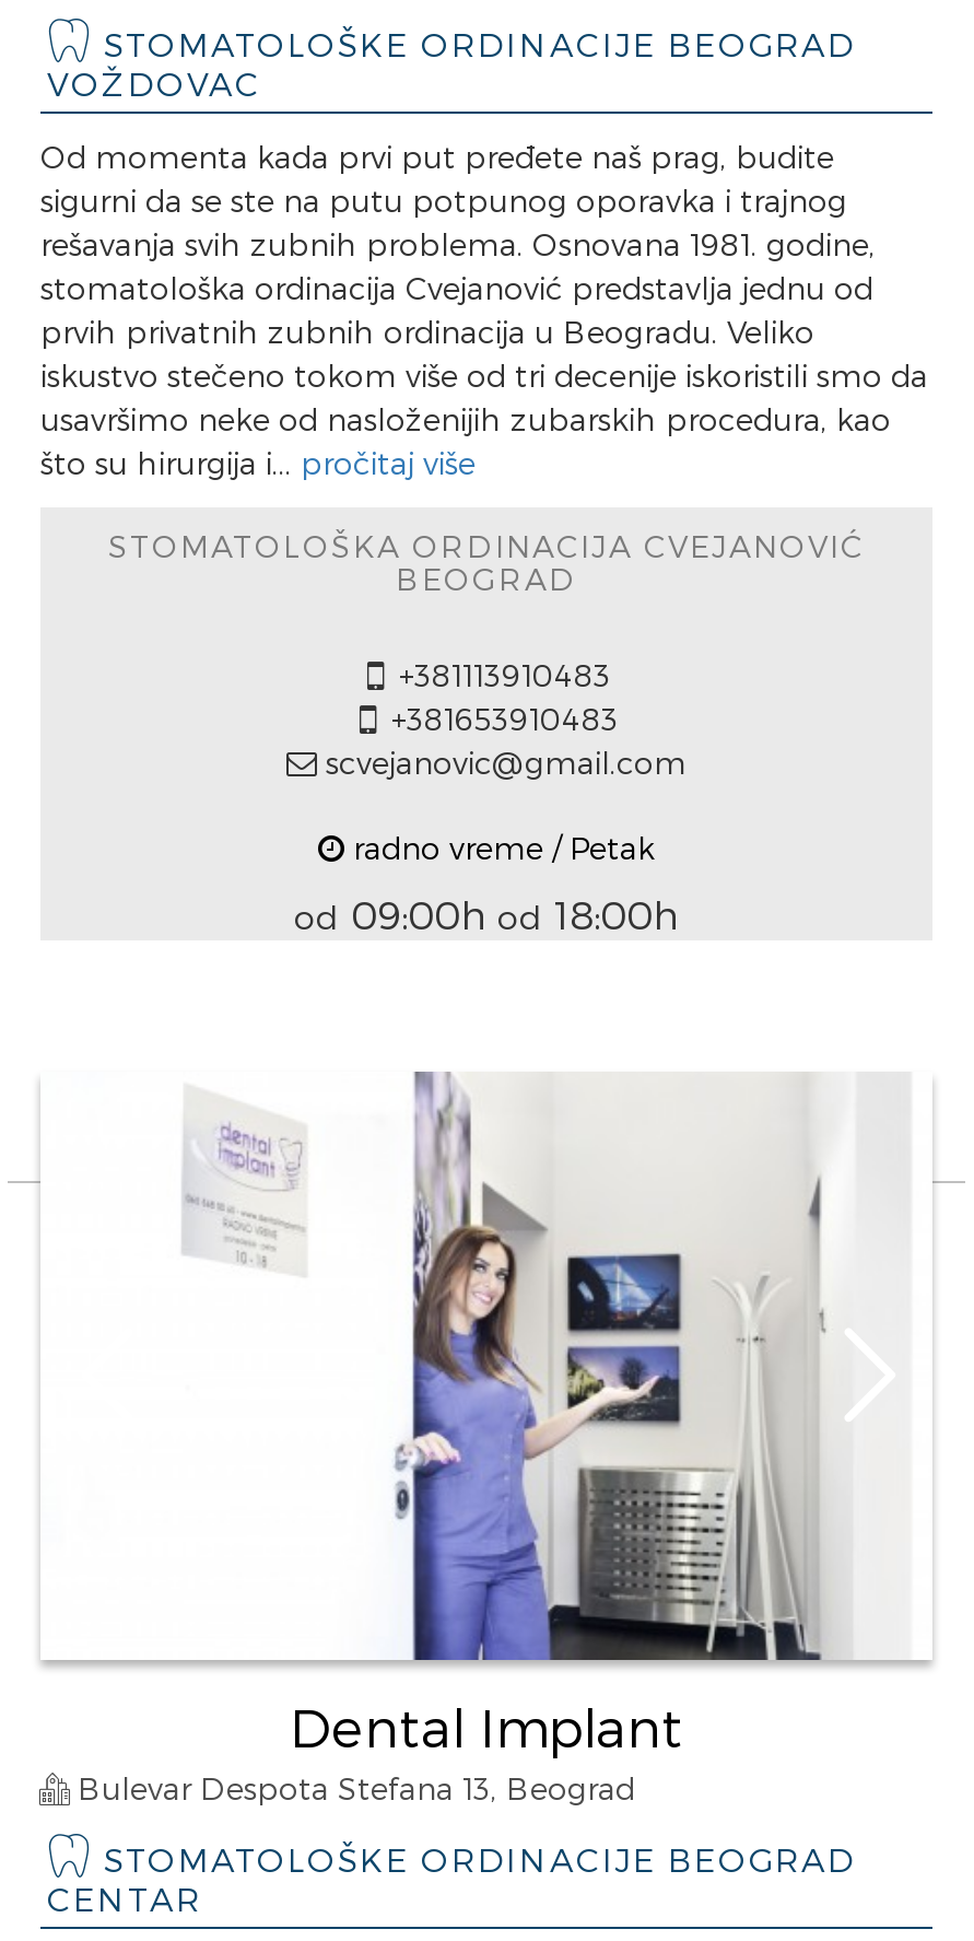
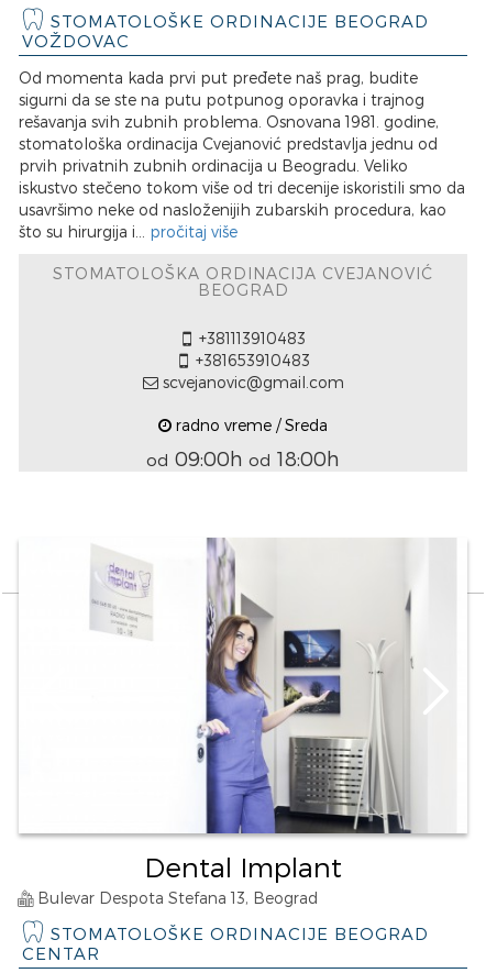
- radno vreme / Petak
+ radno vreme / Sreda
